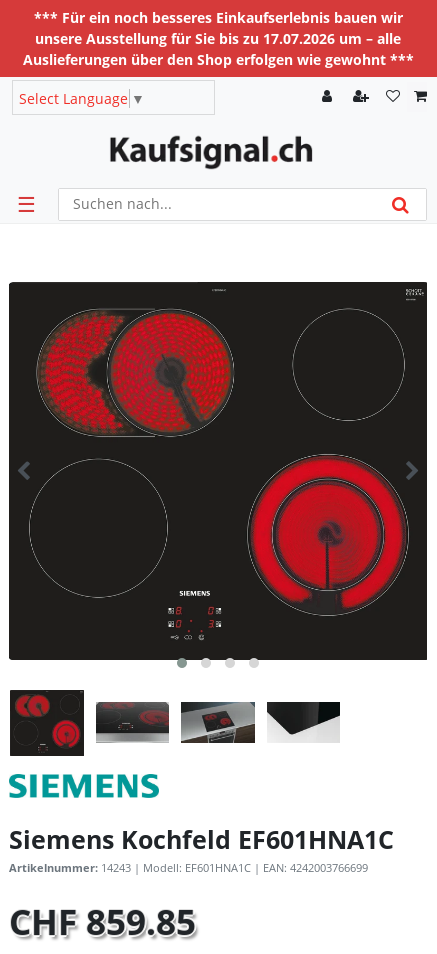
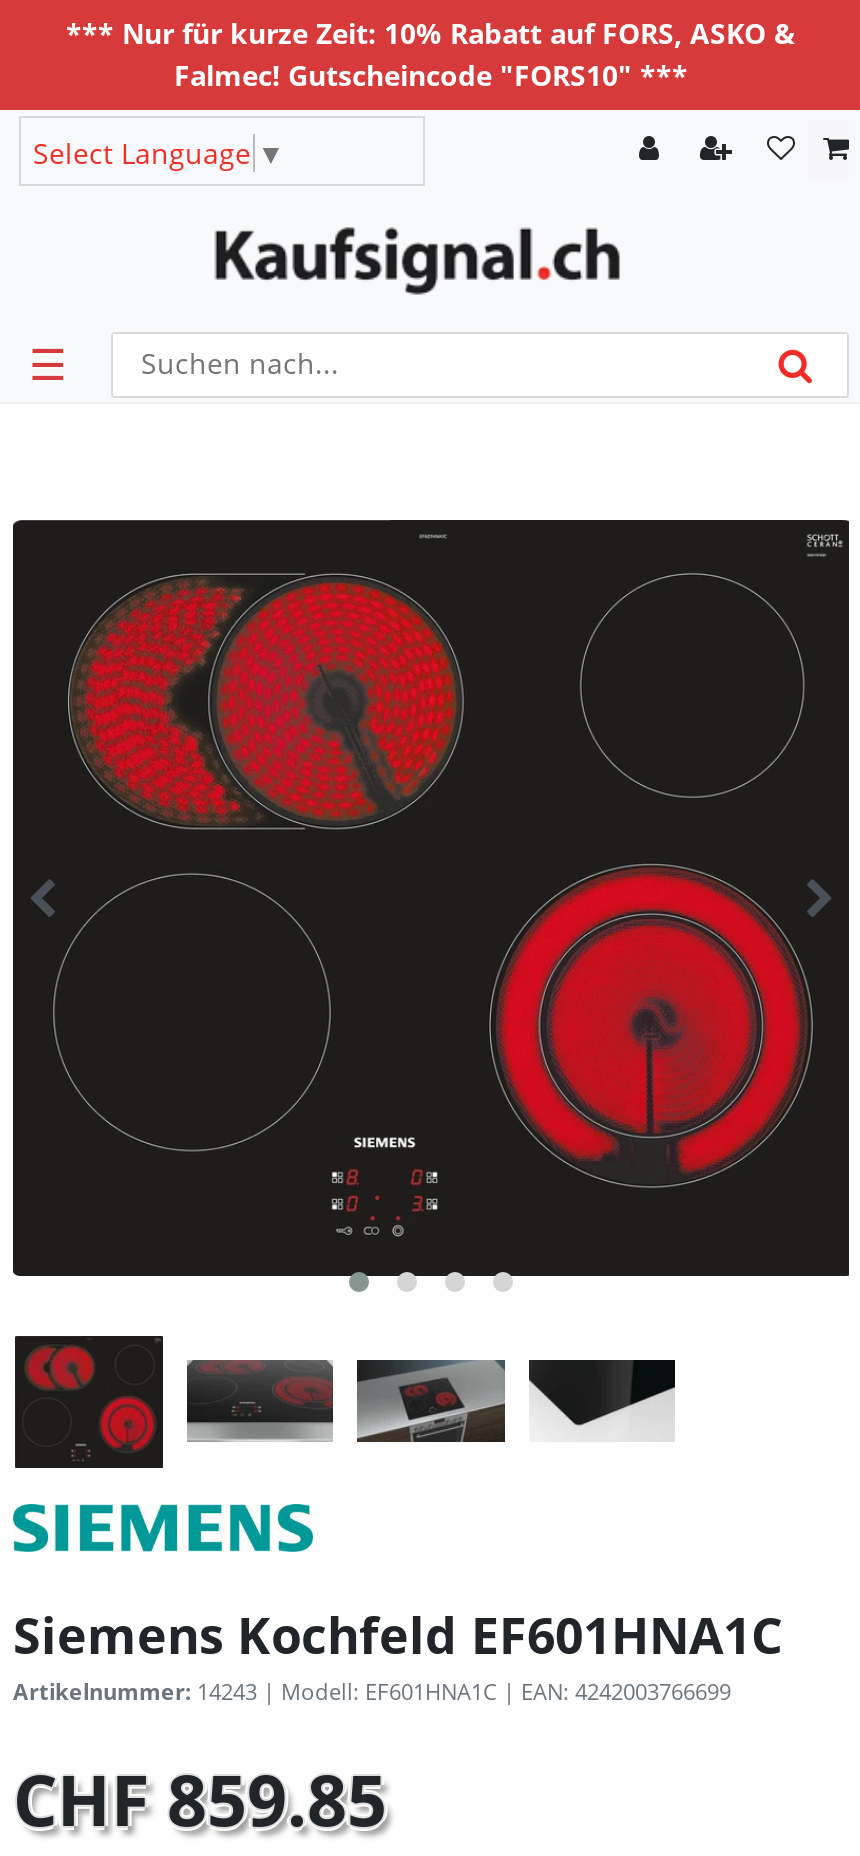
- *** Für ein noch besseres Einkaufserlebnis bauen wir
- unsere Ausstellung für Sie bis zu 17.07.2026 um – alle
- Auslieferungen über den Shop erfolgen wie gewohnt ***
+ *** Nur für kurze Zeit: 10% Rabatt auf FORS, ASKO &
+ Falmec! Gutscheincode "FORS10" ***
